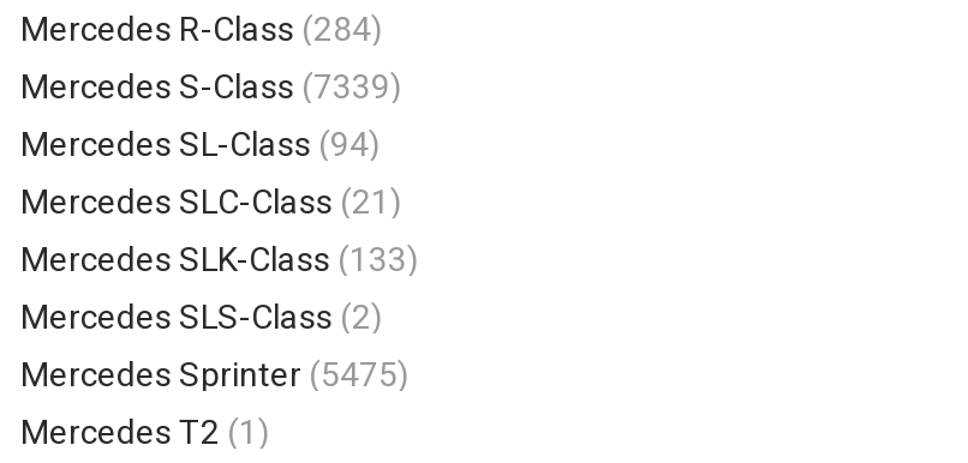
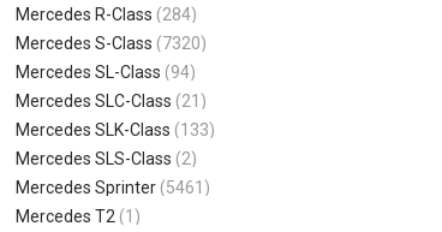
- Mercedes S-Class (7339)
+ Mercedes S-Class (7320)

- Mercedes Sprinter (5475)
+ Mercedes Sprinter (5461)
